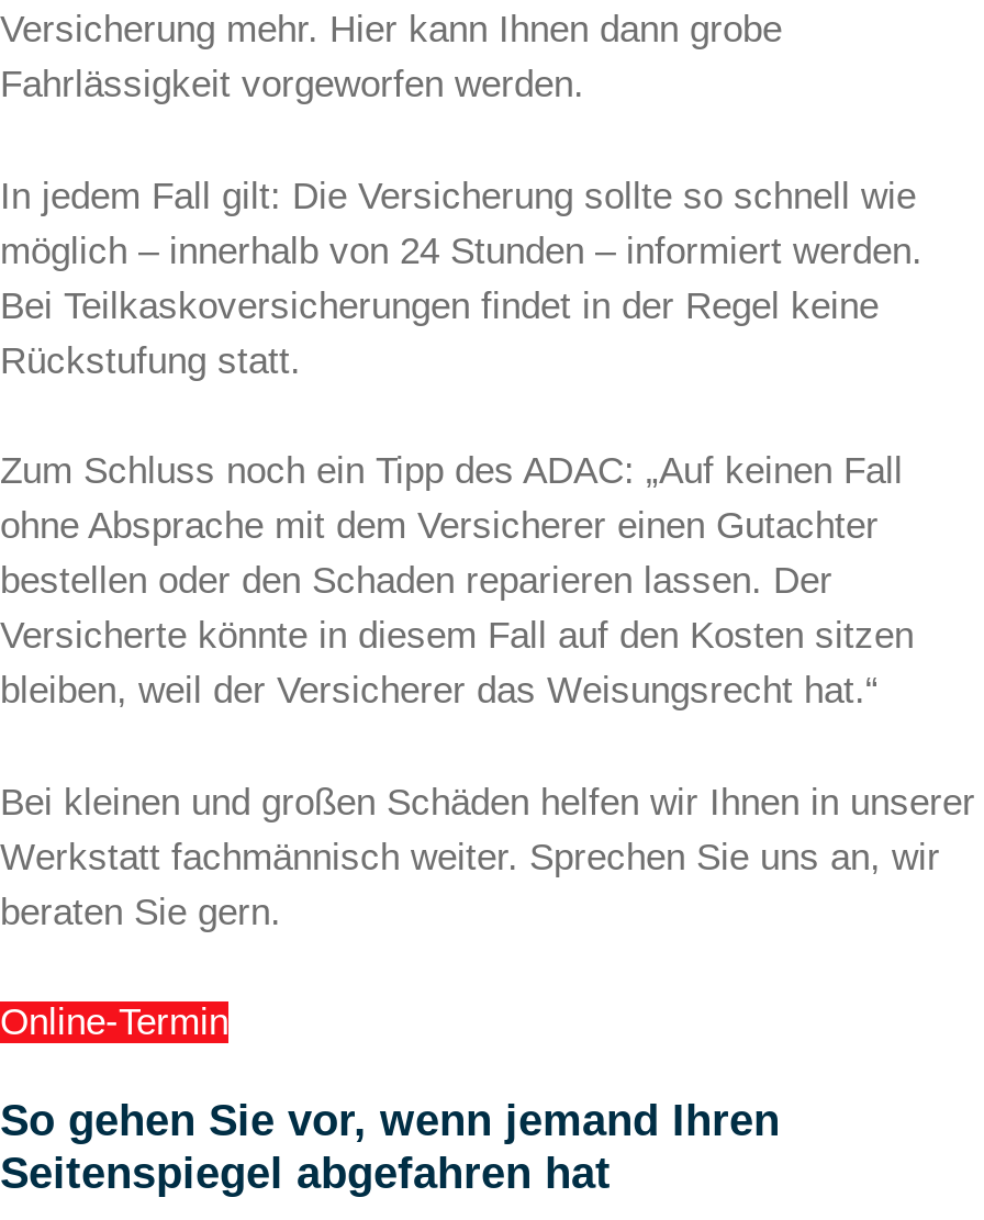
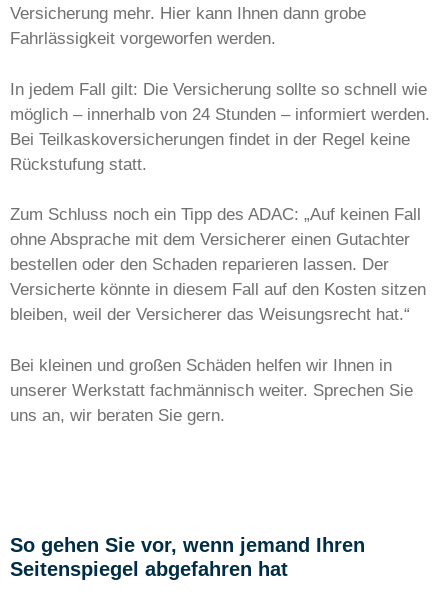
- Bei kleinen und großen Schäden helfen wir Ihnen in unserer
- Werkstatt fachmännisch weiter. Sprechen Sie uns an, wir
- beraten Sie gern.
- Online-Termin
+ Bei kleinen und großen Schäden helfen wir Ihnen in
+ unserer Werkstatt fachmännisch weiter. Sprechen Sie
+ uns an, wir beraten Sie gern.
